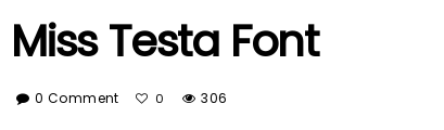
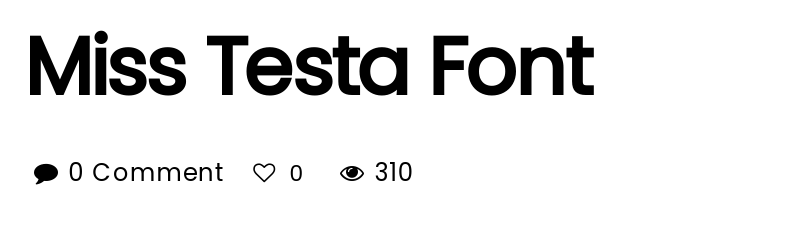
- 306
+ 310
